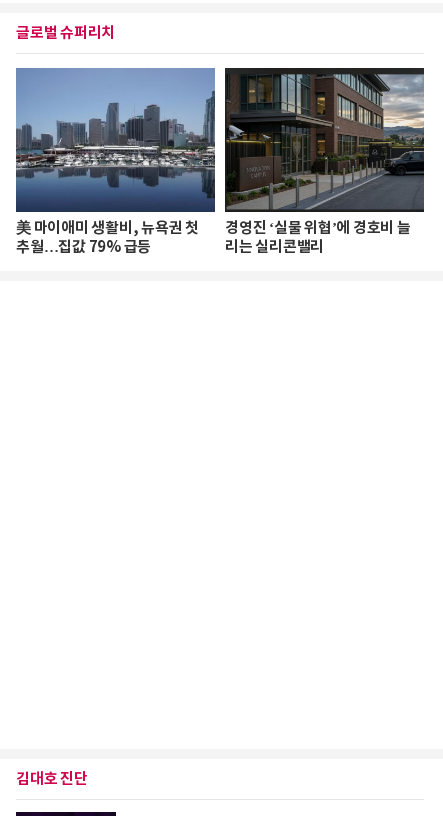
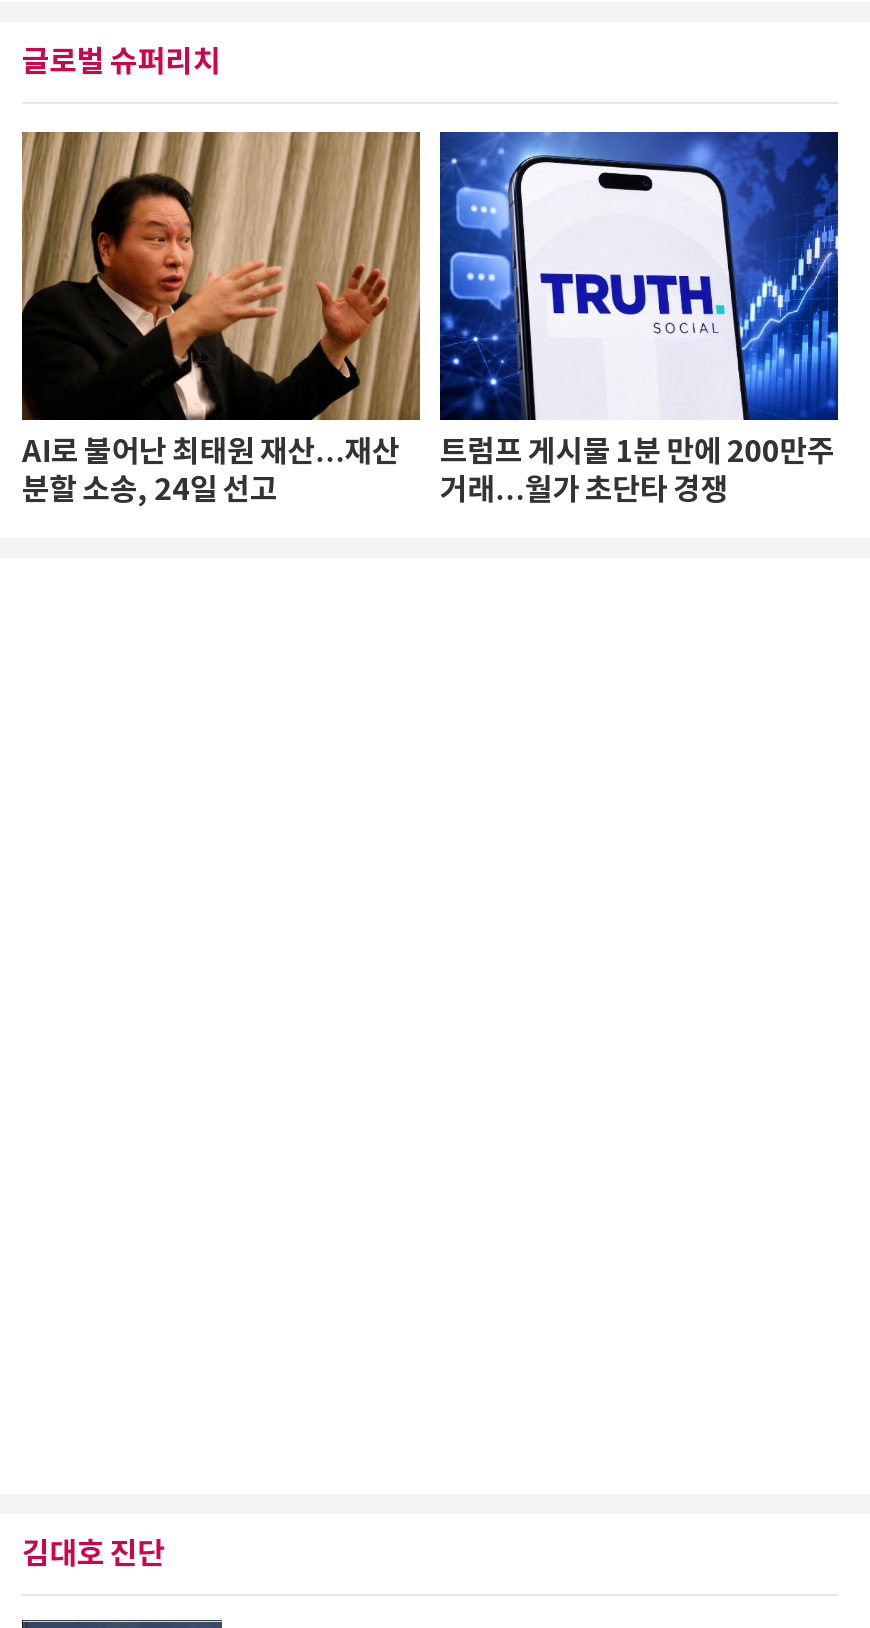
- [image]
- 美 마이애미 생활비, 뉴욕권 첫
- 추월…집값 79% 급등
+ [image]
+ AI로 불어난 최태원 재산…재산
+ 분할 소송, 24일 선고

- [image]
- 경영진 ‘실물 위협’에 경호비 늘
- 리는 실리콘밸리
+ [image]
+ 트럼프 게시물 1분 만에 200만주
+ 거래…월가 초단타 경쟁
